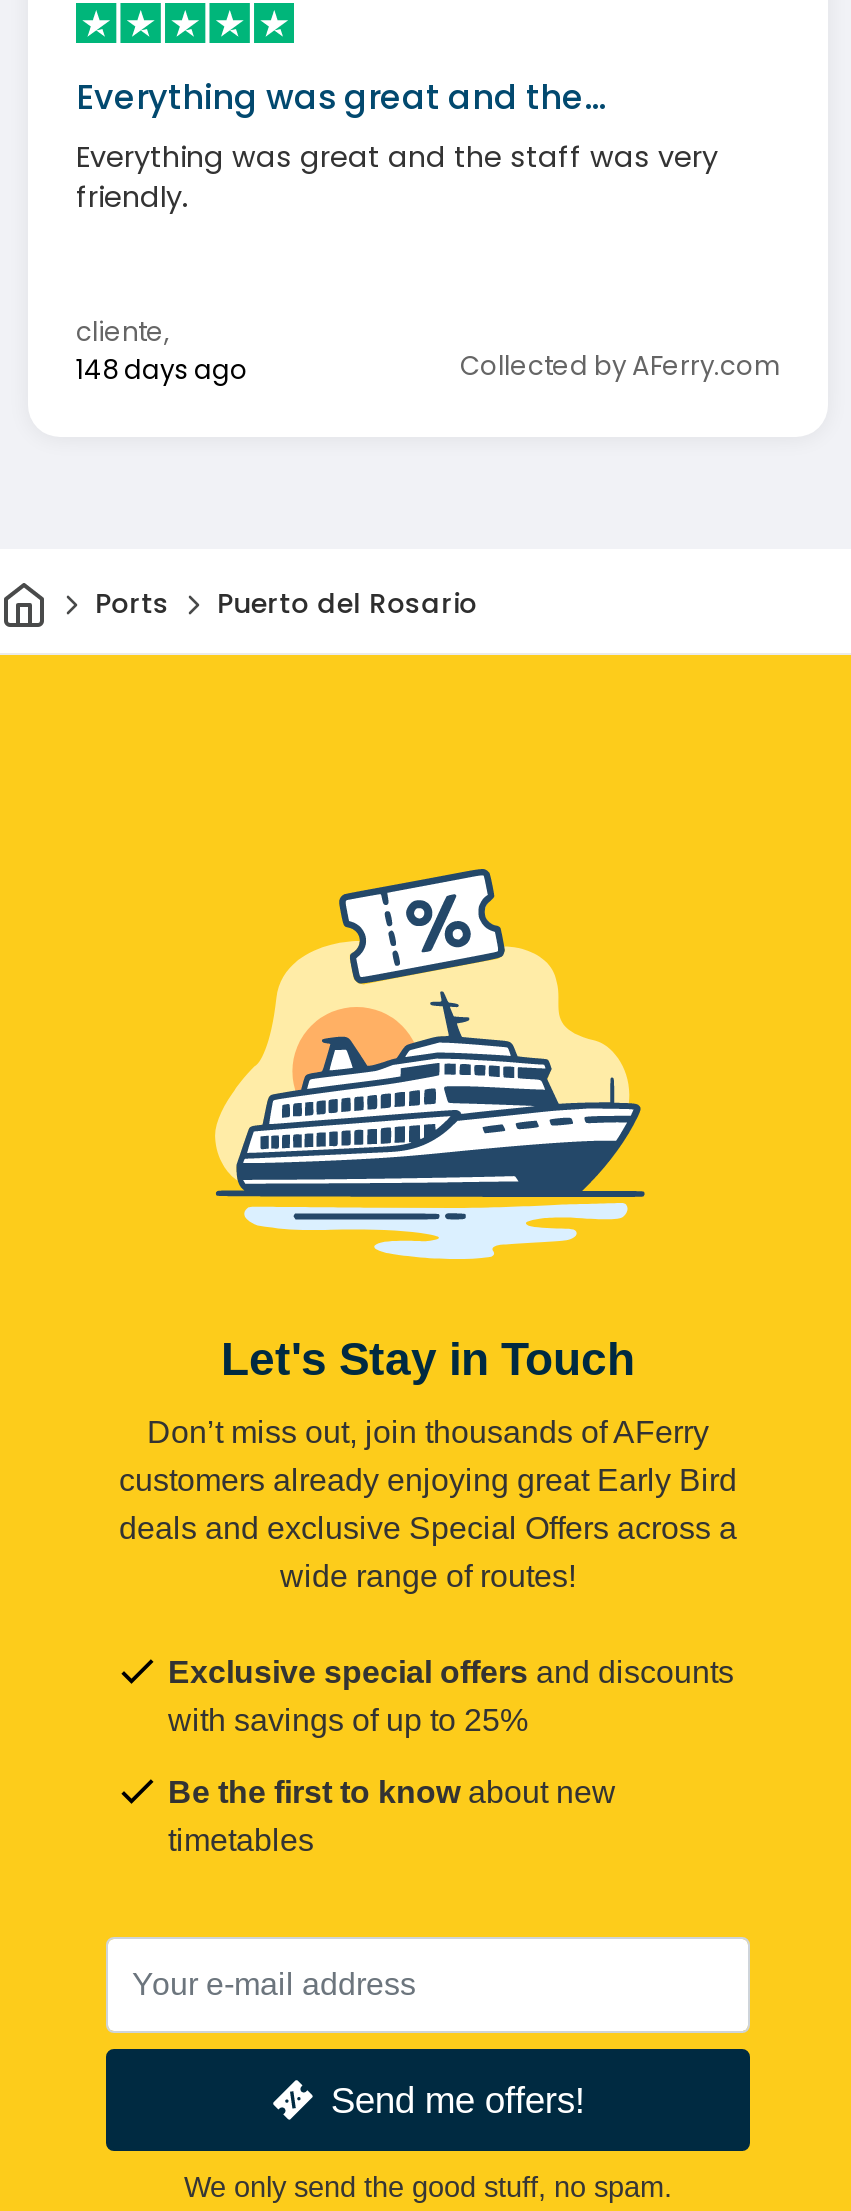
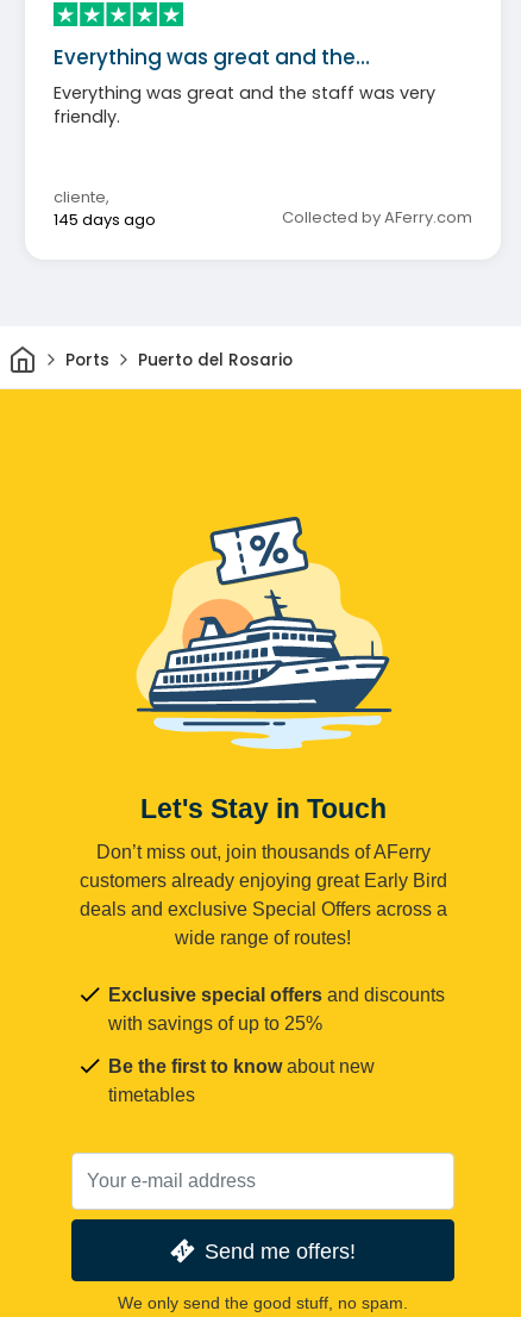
- 148 days ago
+ 145 days ago
